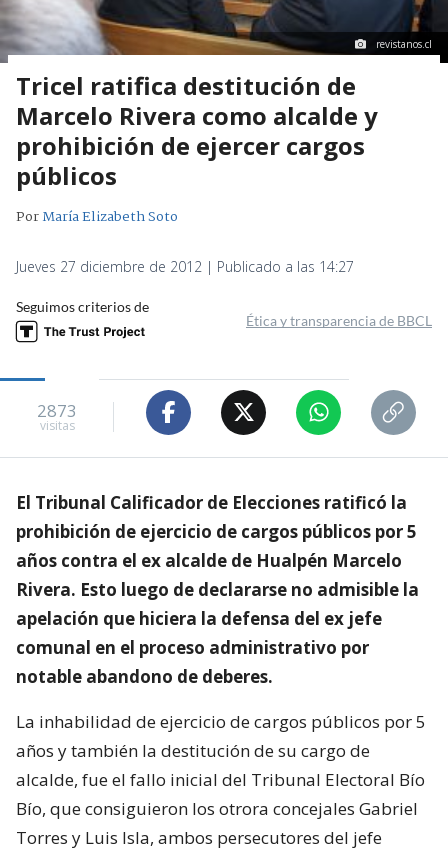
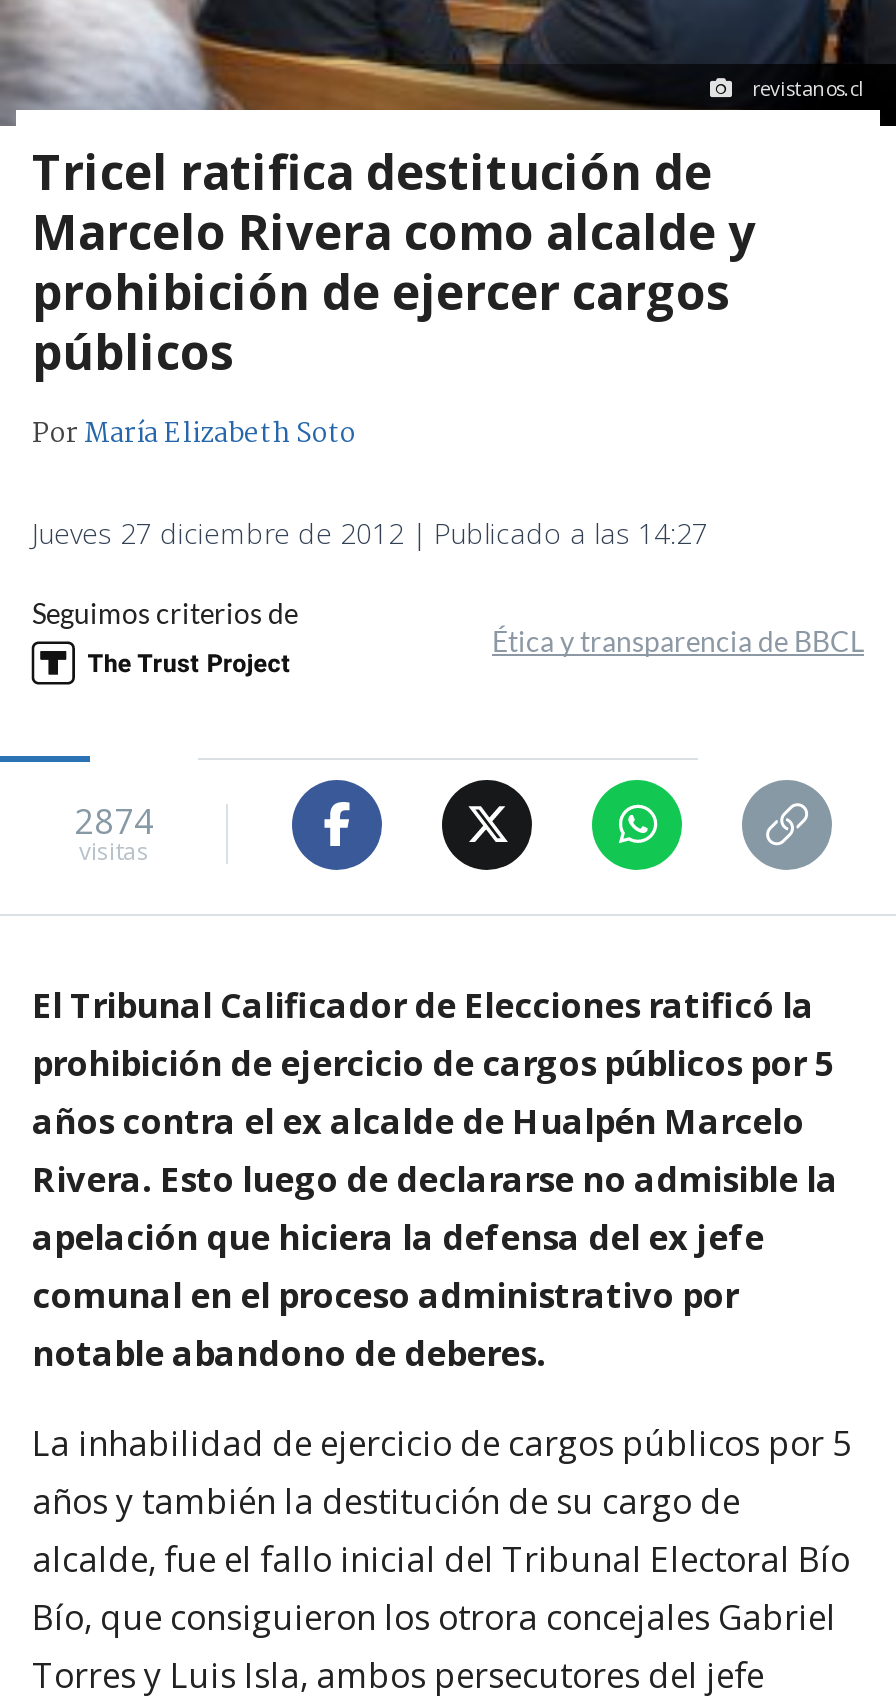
- 2873
+ 2874
